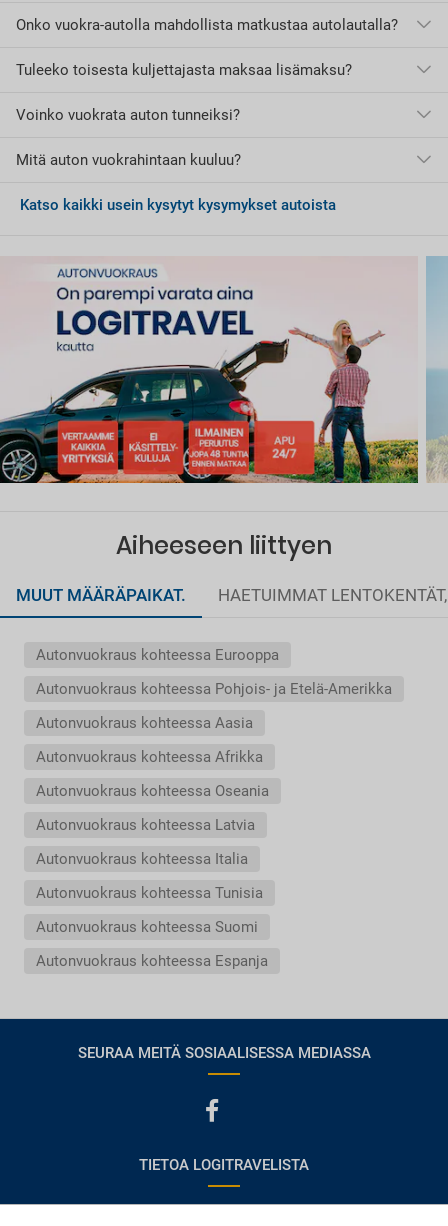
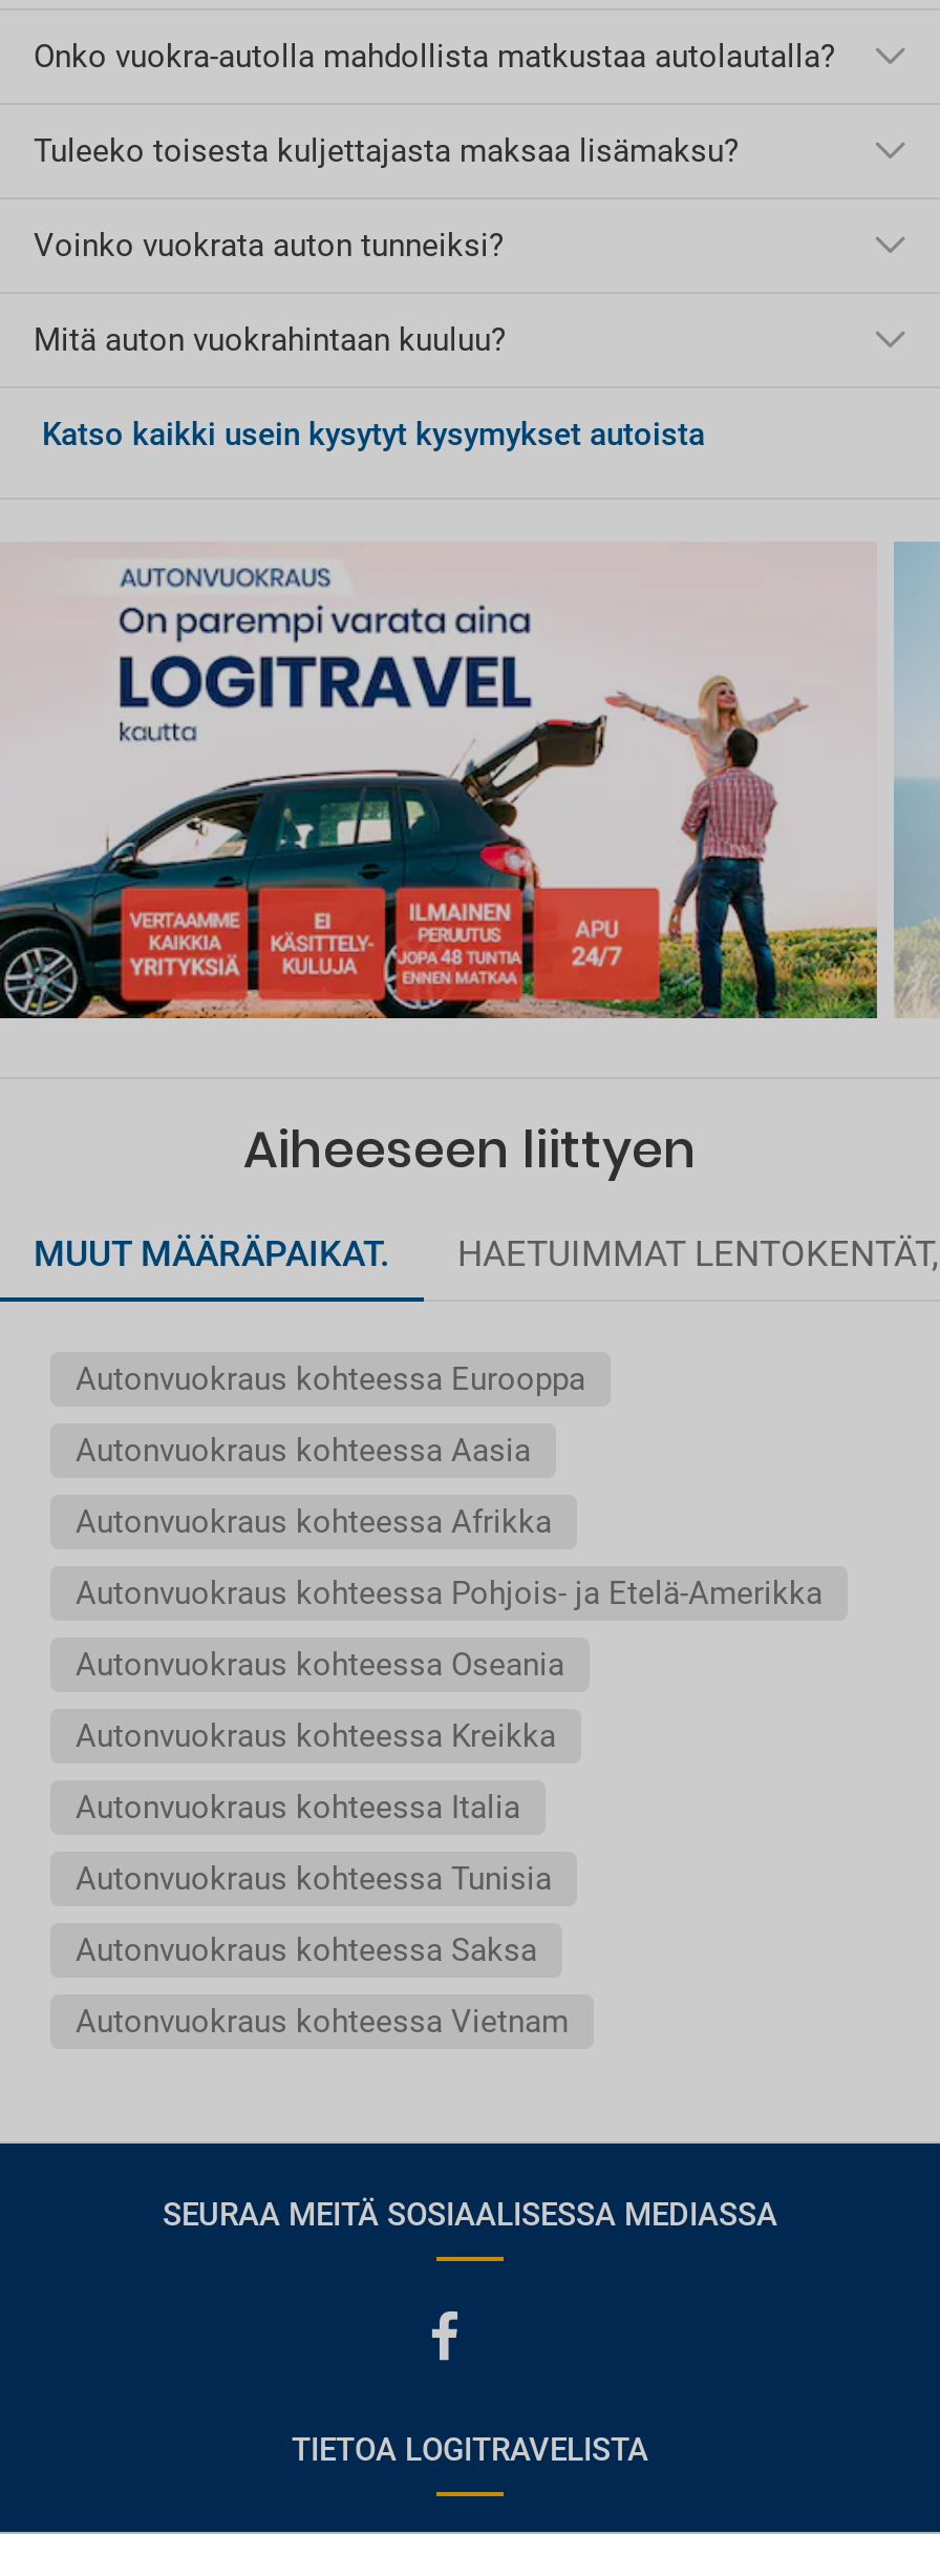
moved down: Autonvuokraus kohteessa Pohjois- ja Etelä-Amerikka

moved up: Autonvuokraus kohteessa Aasia | Autonvuokraus kohteessa Afrikka

- Autonvuokraus kohteessa Latvia
+ Autonvuokraus kohteessa Kreikka

- Autonvuokraus kohteessa Suomi
+ Autonvuokraus kohteessa Saksa

- Autonvuokraus kohteessa Espanja
+ Autonvuokraus kohteessa Vietnam
